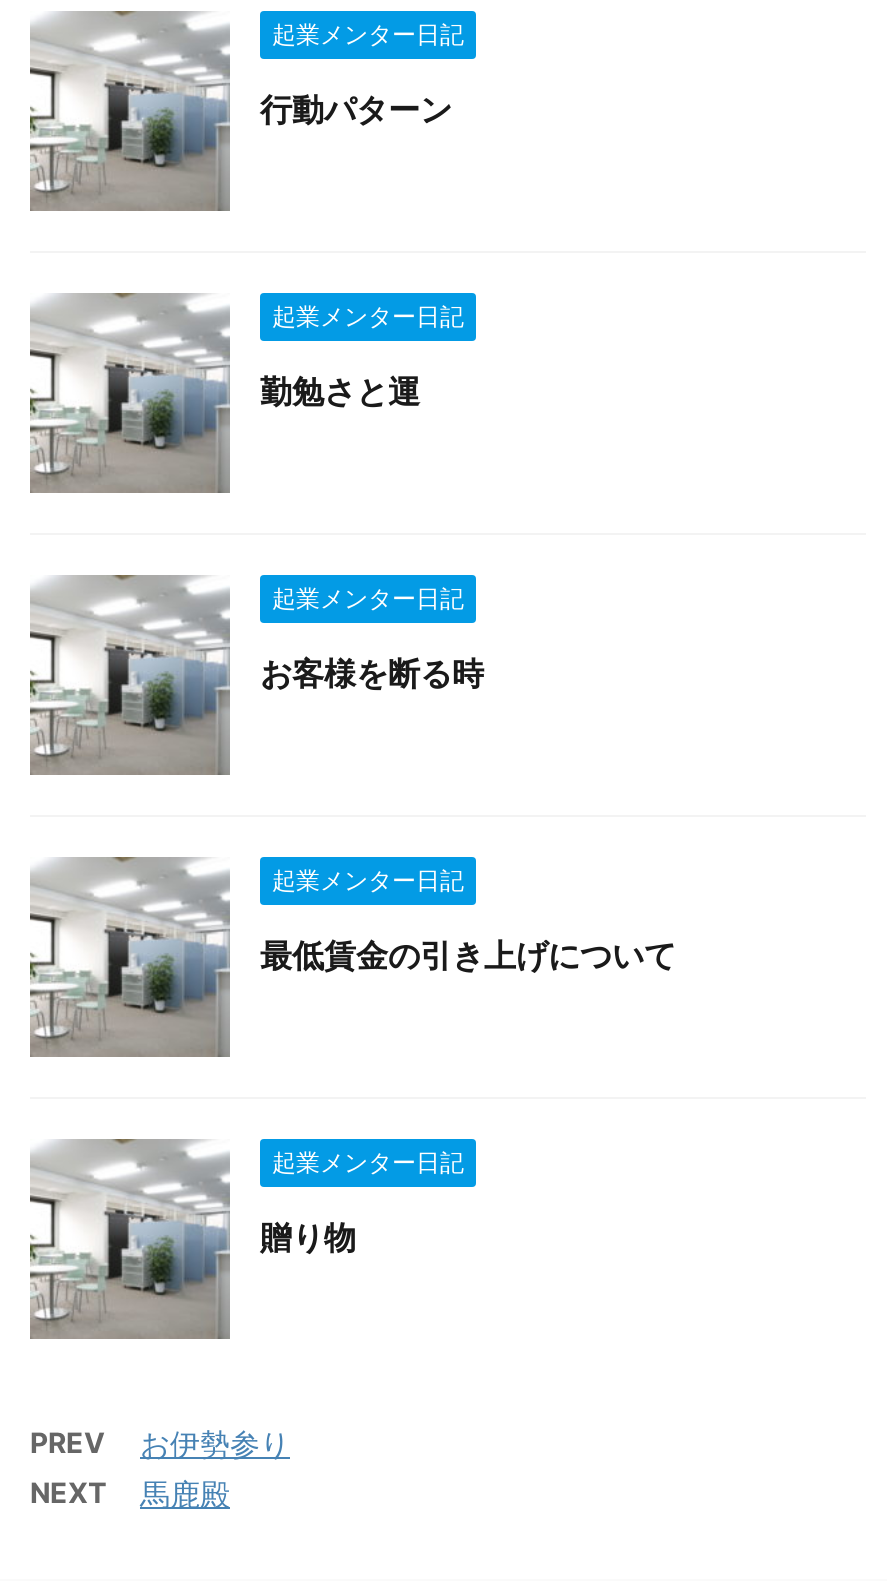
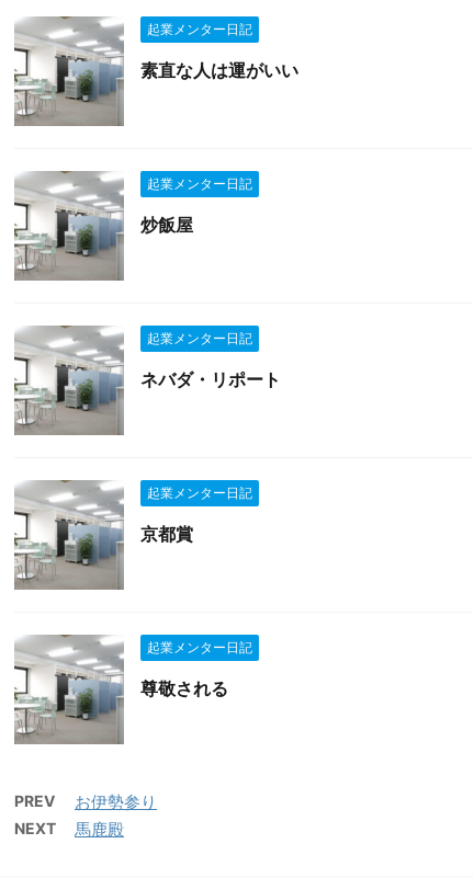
- 行動パターン
+ 素直な人は運がいい

- 勤勉さと運
+ 炒飯屋

- お客様を断る時
+ ネバダ・リポート

- 最低賃金の引き上げについて
+ 京都賞

- 贈り物
+ 尊敬される
